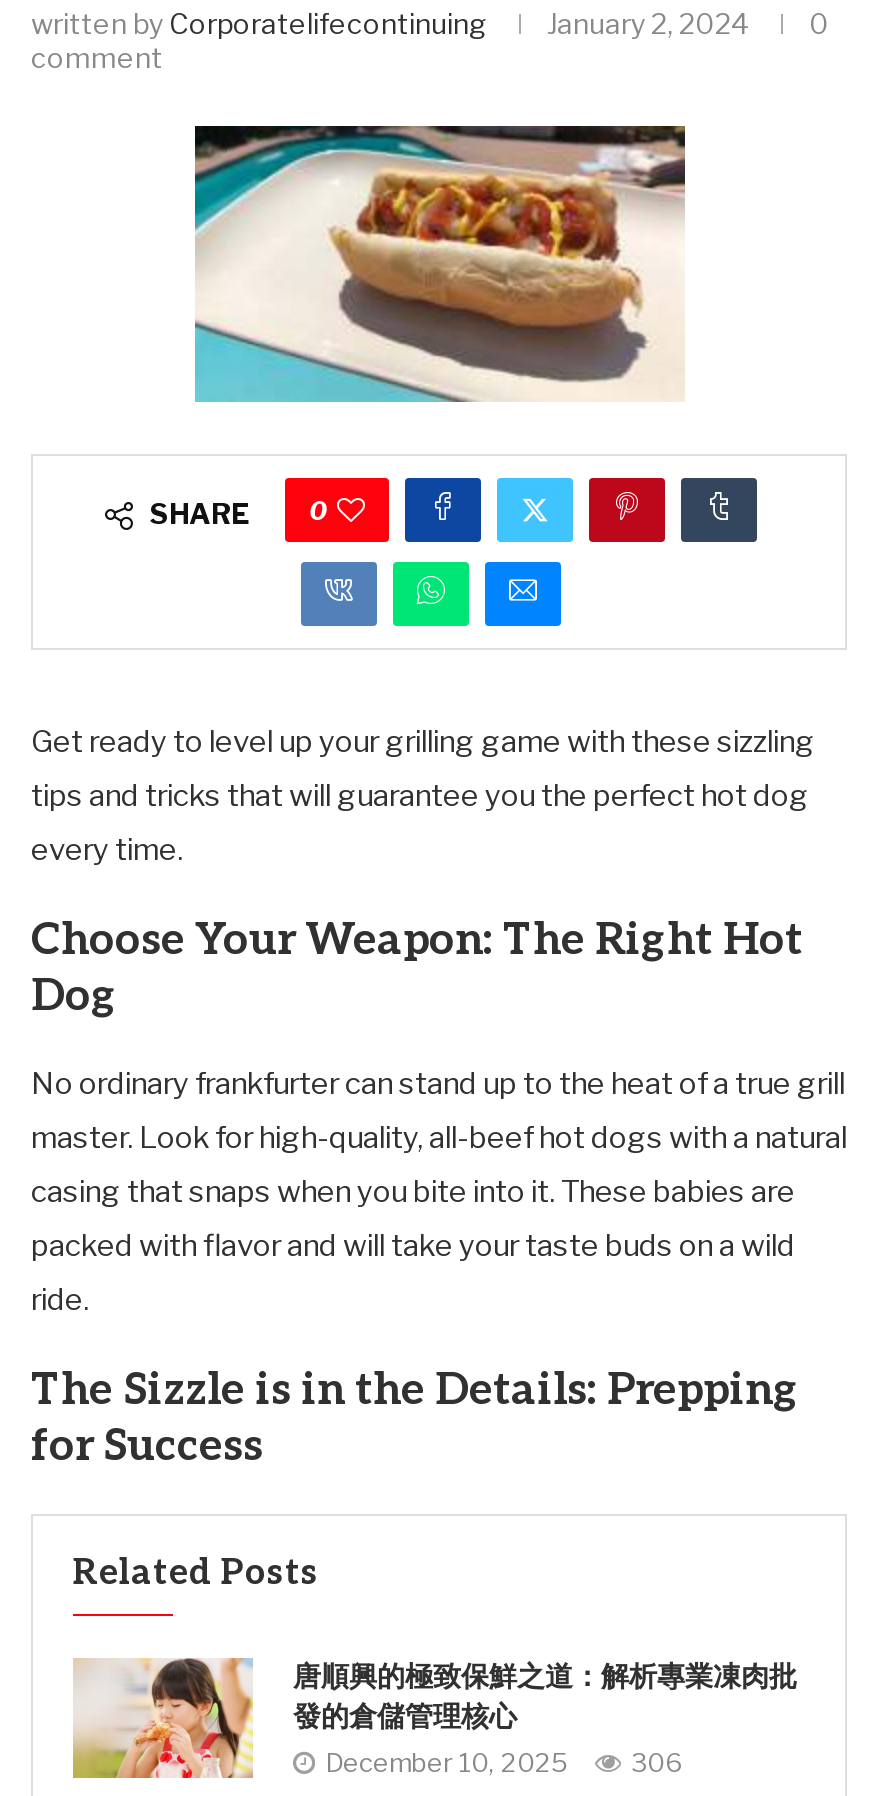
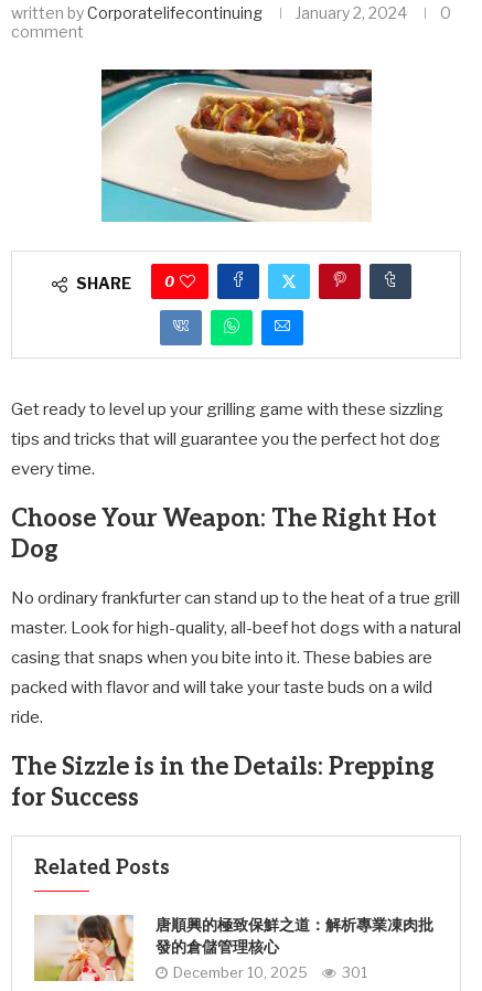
- December 10, 2025 306
+ December 10, 2025 301
